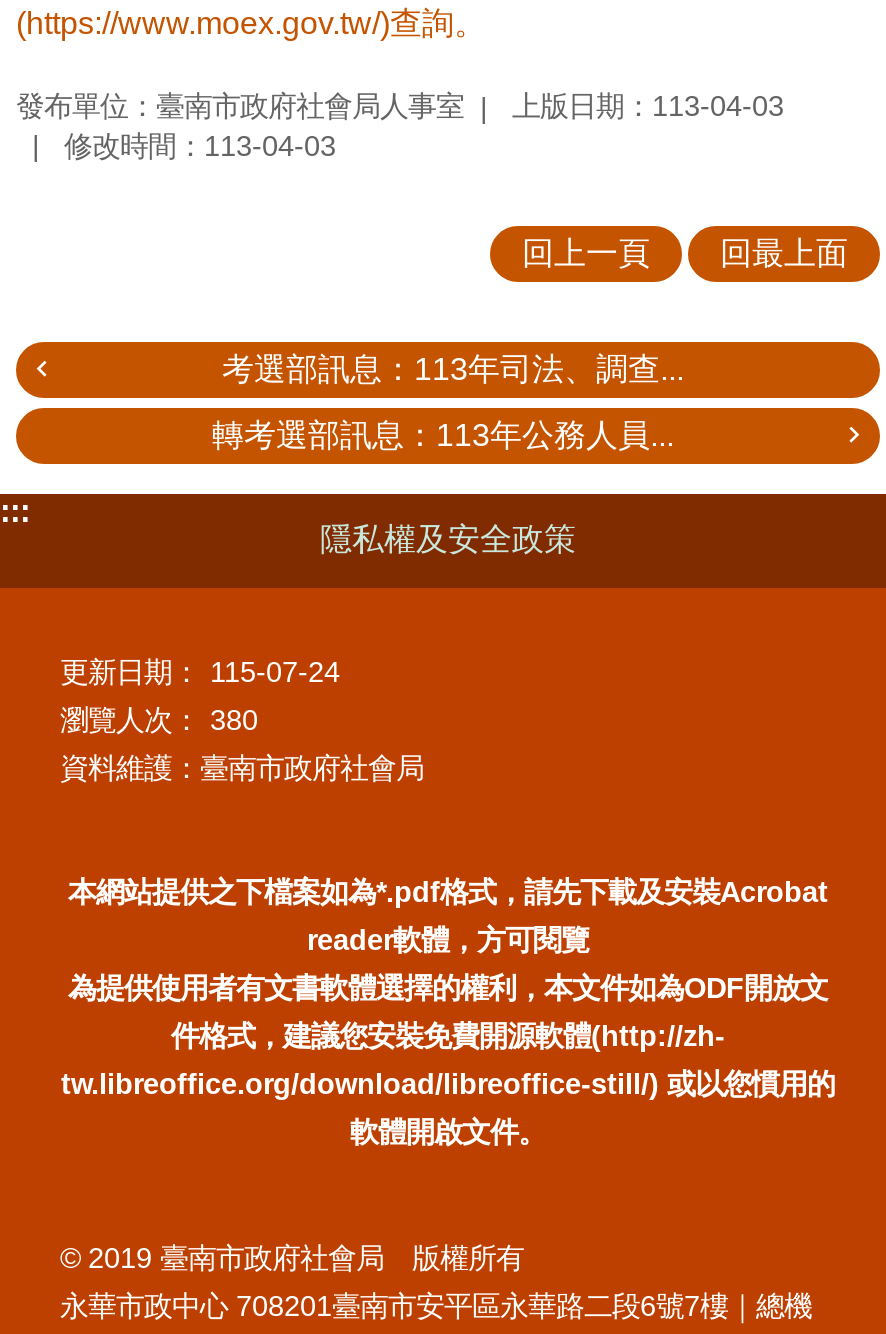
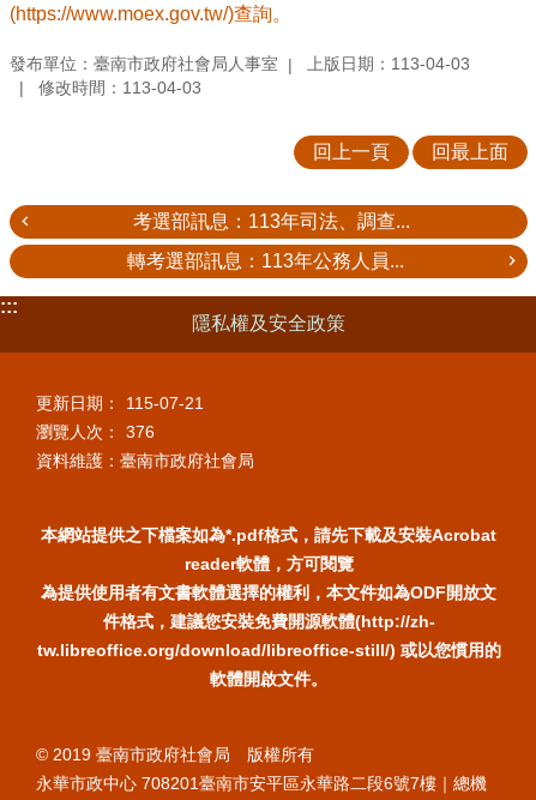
- 更新日期： 115-07-24
+ 更新日期： 115-07-21

- 瀏覽人次： 380
+ 瀏覽人次： 376
